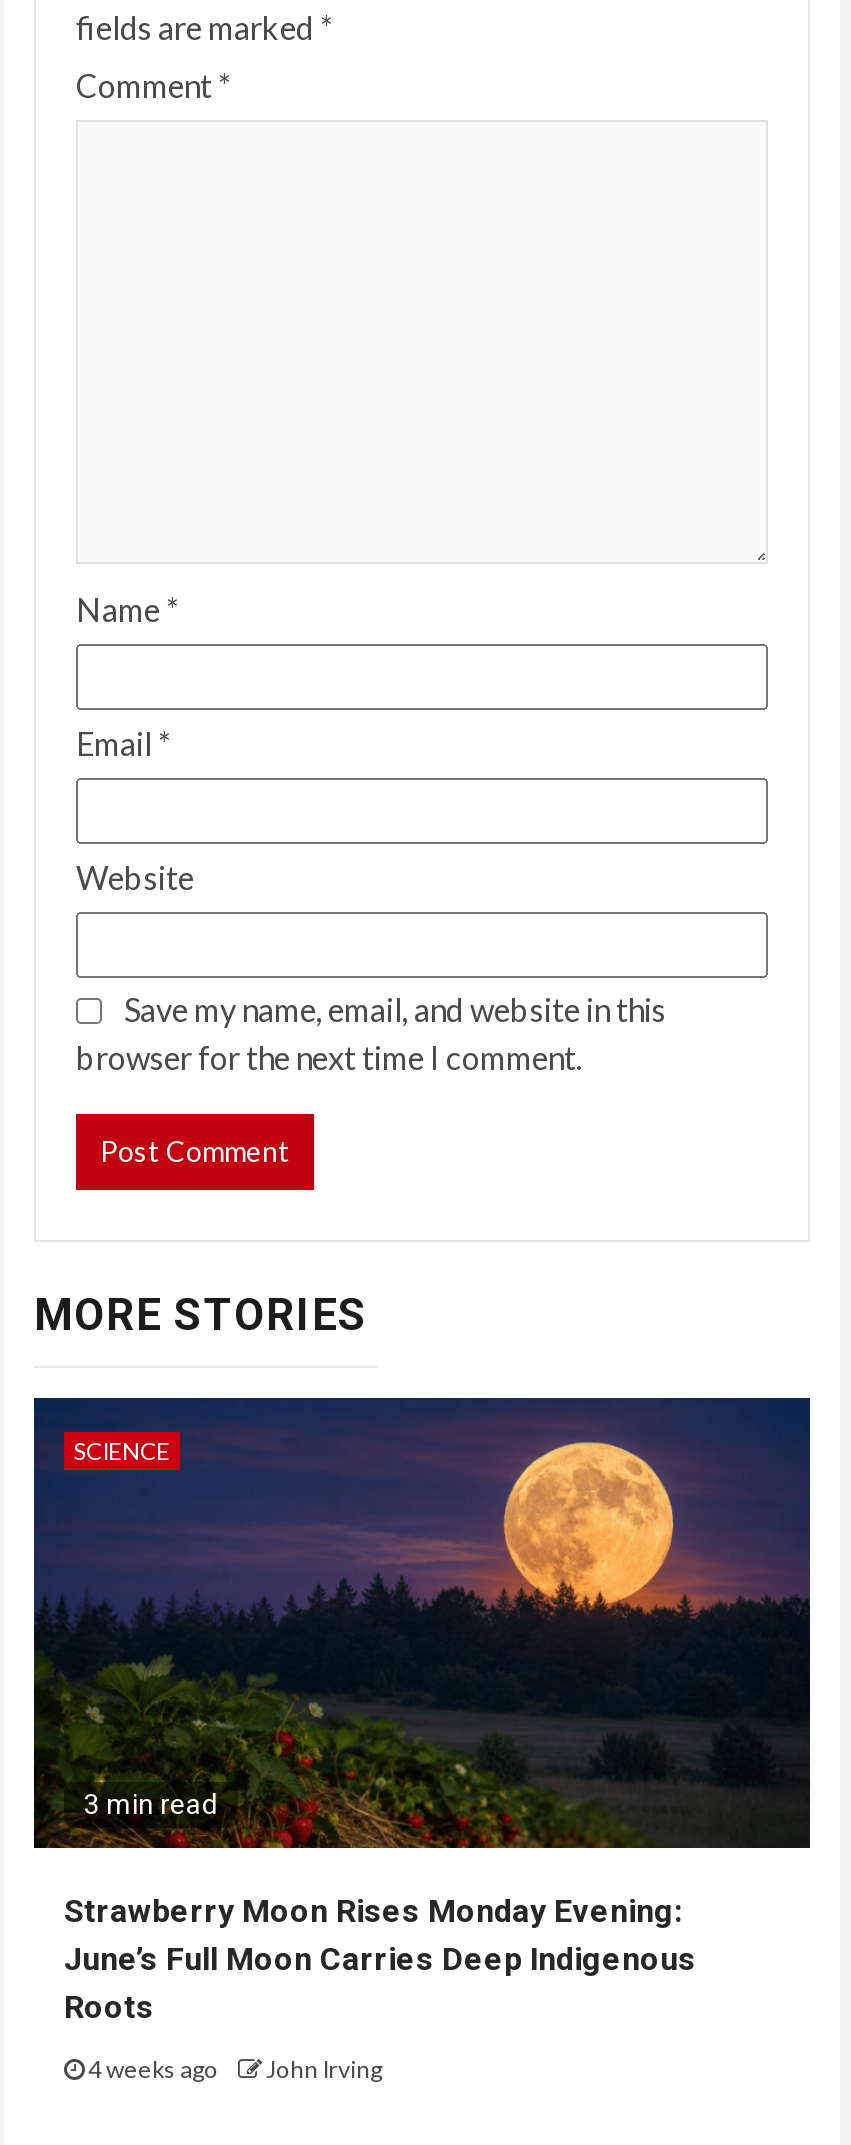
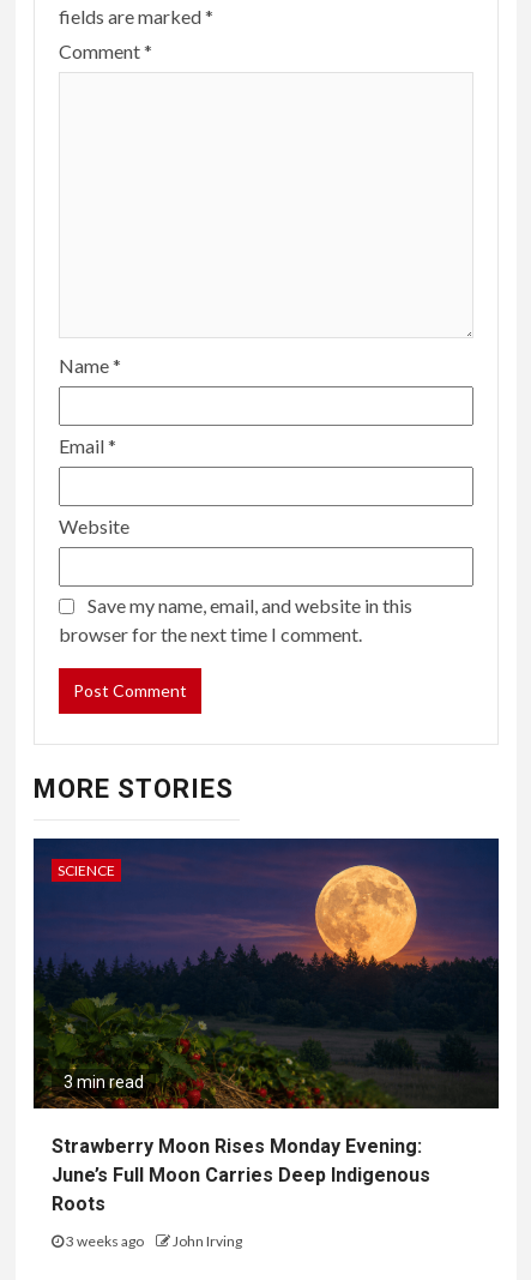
- 4 weeks ago John Irving
+ 3 weeks ago John Irving
